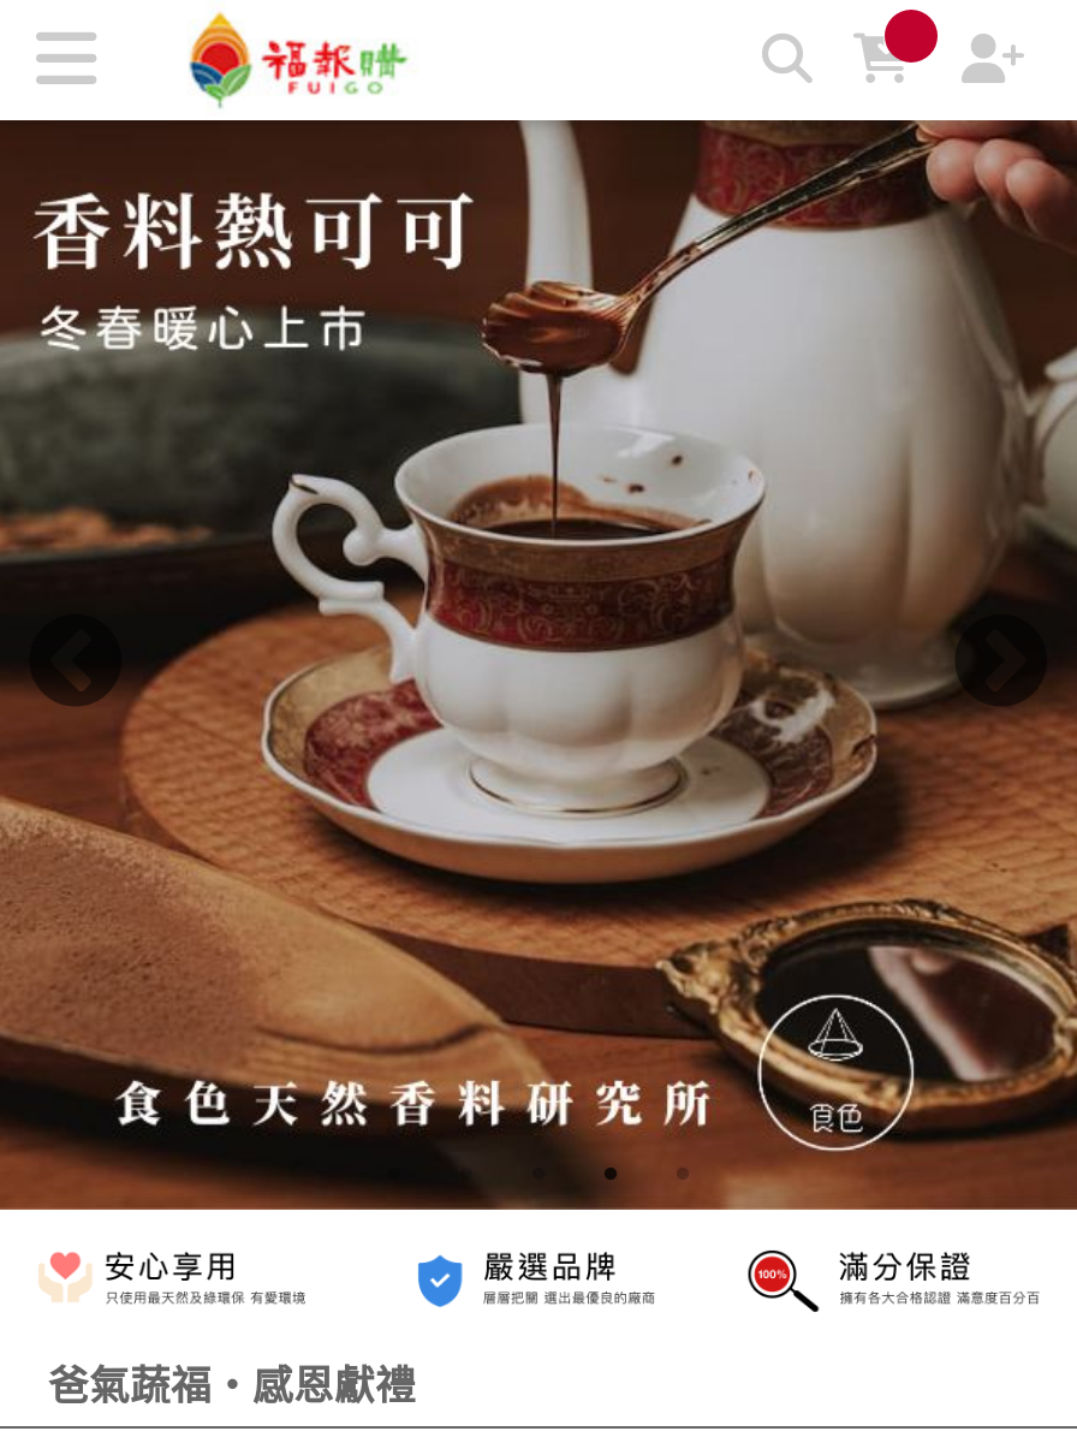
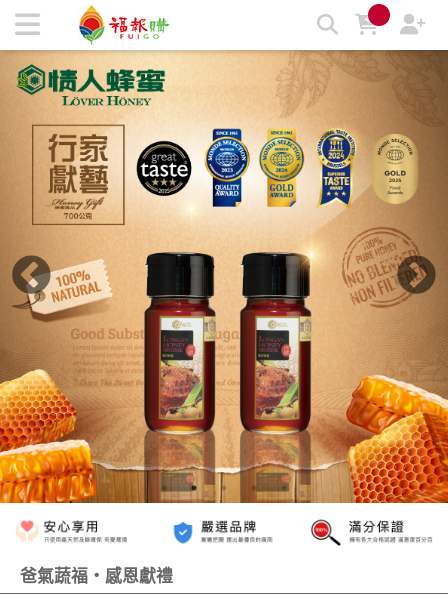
- [image]
+ [image]
